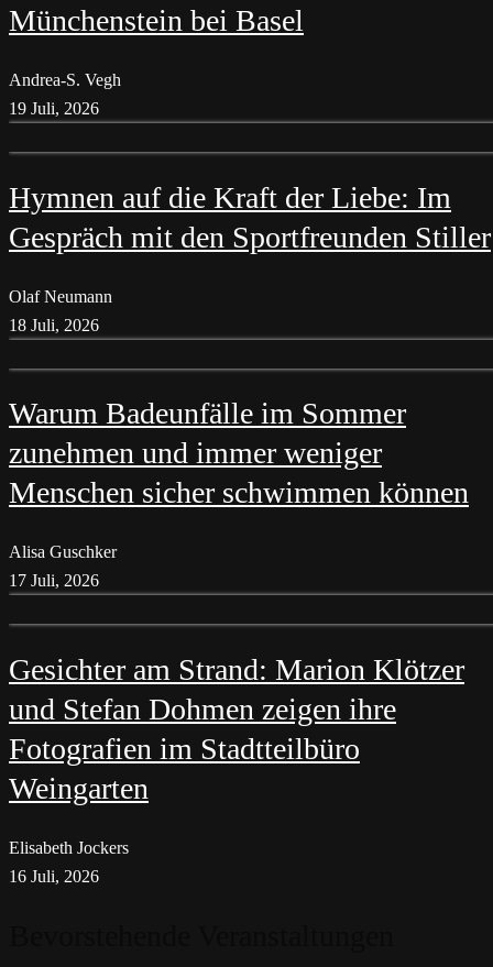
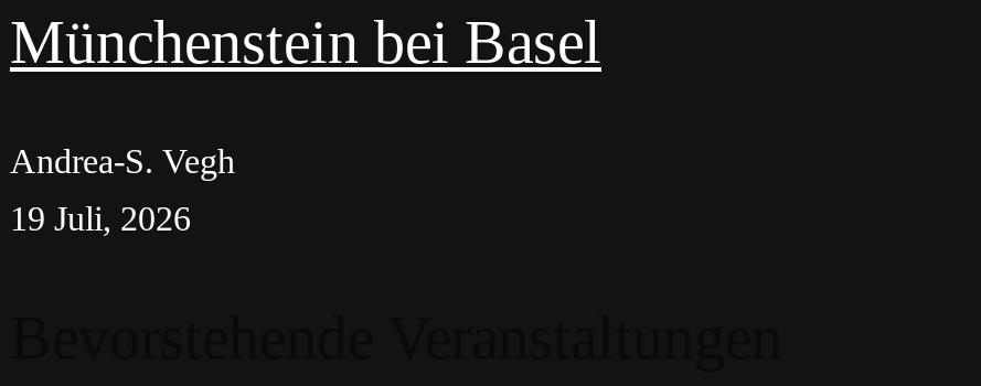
- Hymnen auf die Kraft der Liebe: Im
- Gespräch mit den Sportfreunden Stiller
- Olaf Neumann
- 18 Juli, 2026
- Warum Badeunfälle im Sommer
- zunehmen und immer weniger
- Menschen sicher schwimmen können
- Alisa Guschker
- 17 Juli, 2026
- Gesichter am Strand: Marion Klötzer
- und Stefan Dohmen zeigen ihre
- Fotografien im Stadtteilbüro
- Weingarten
- Elisabeth Jockers
- 16 Juli, 2026
